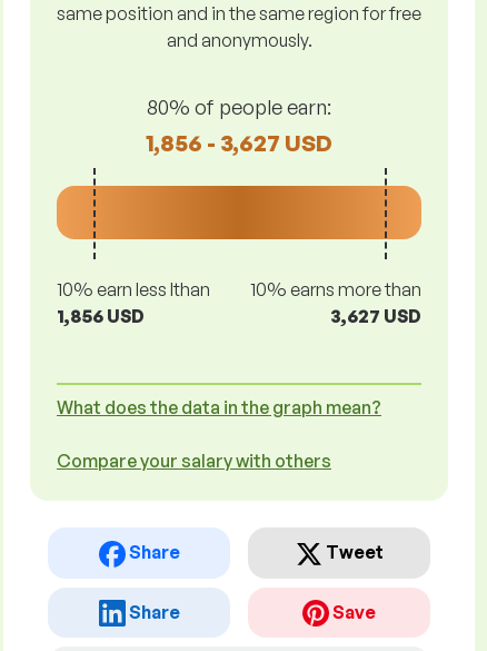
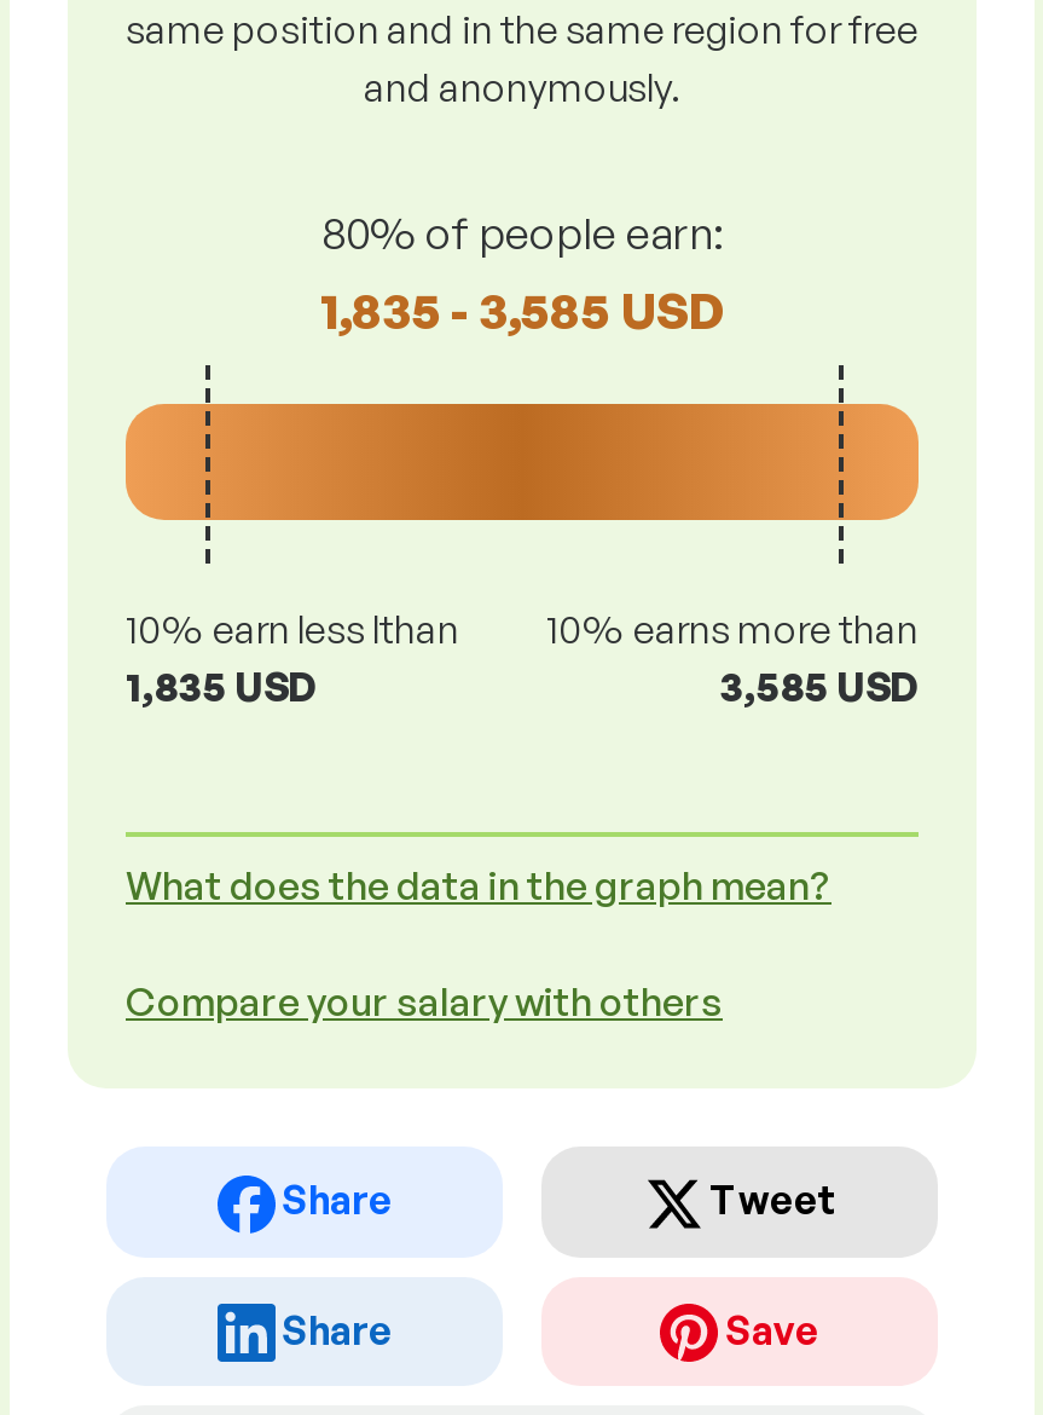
- 1,856 - 3,627 USD
+ 1,835 - 3,585 USD

- 1,856 USD
+ 1,835 USD

- 3,627 USD
+ 3,585 USD
